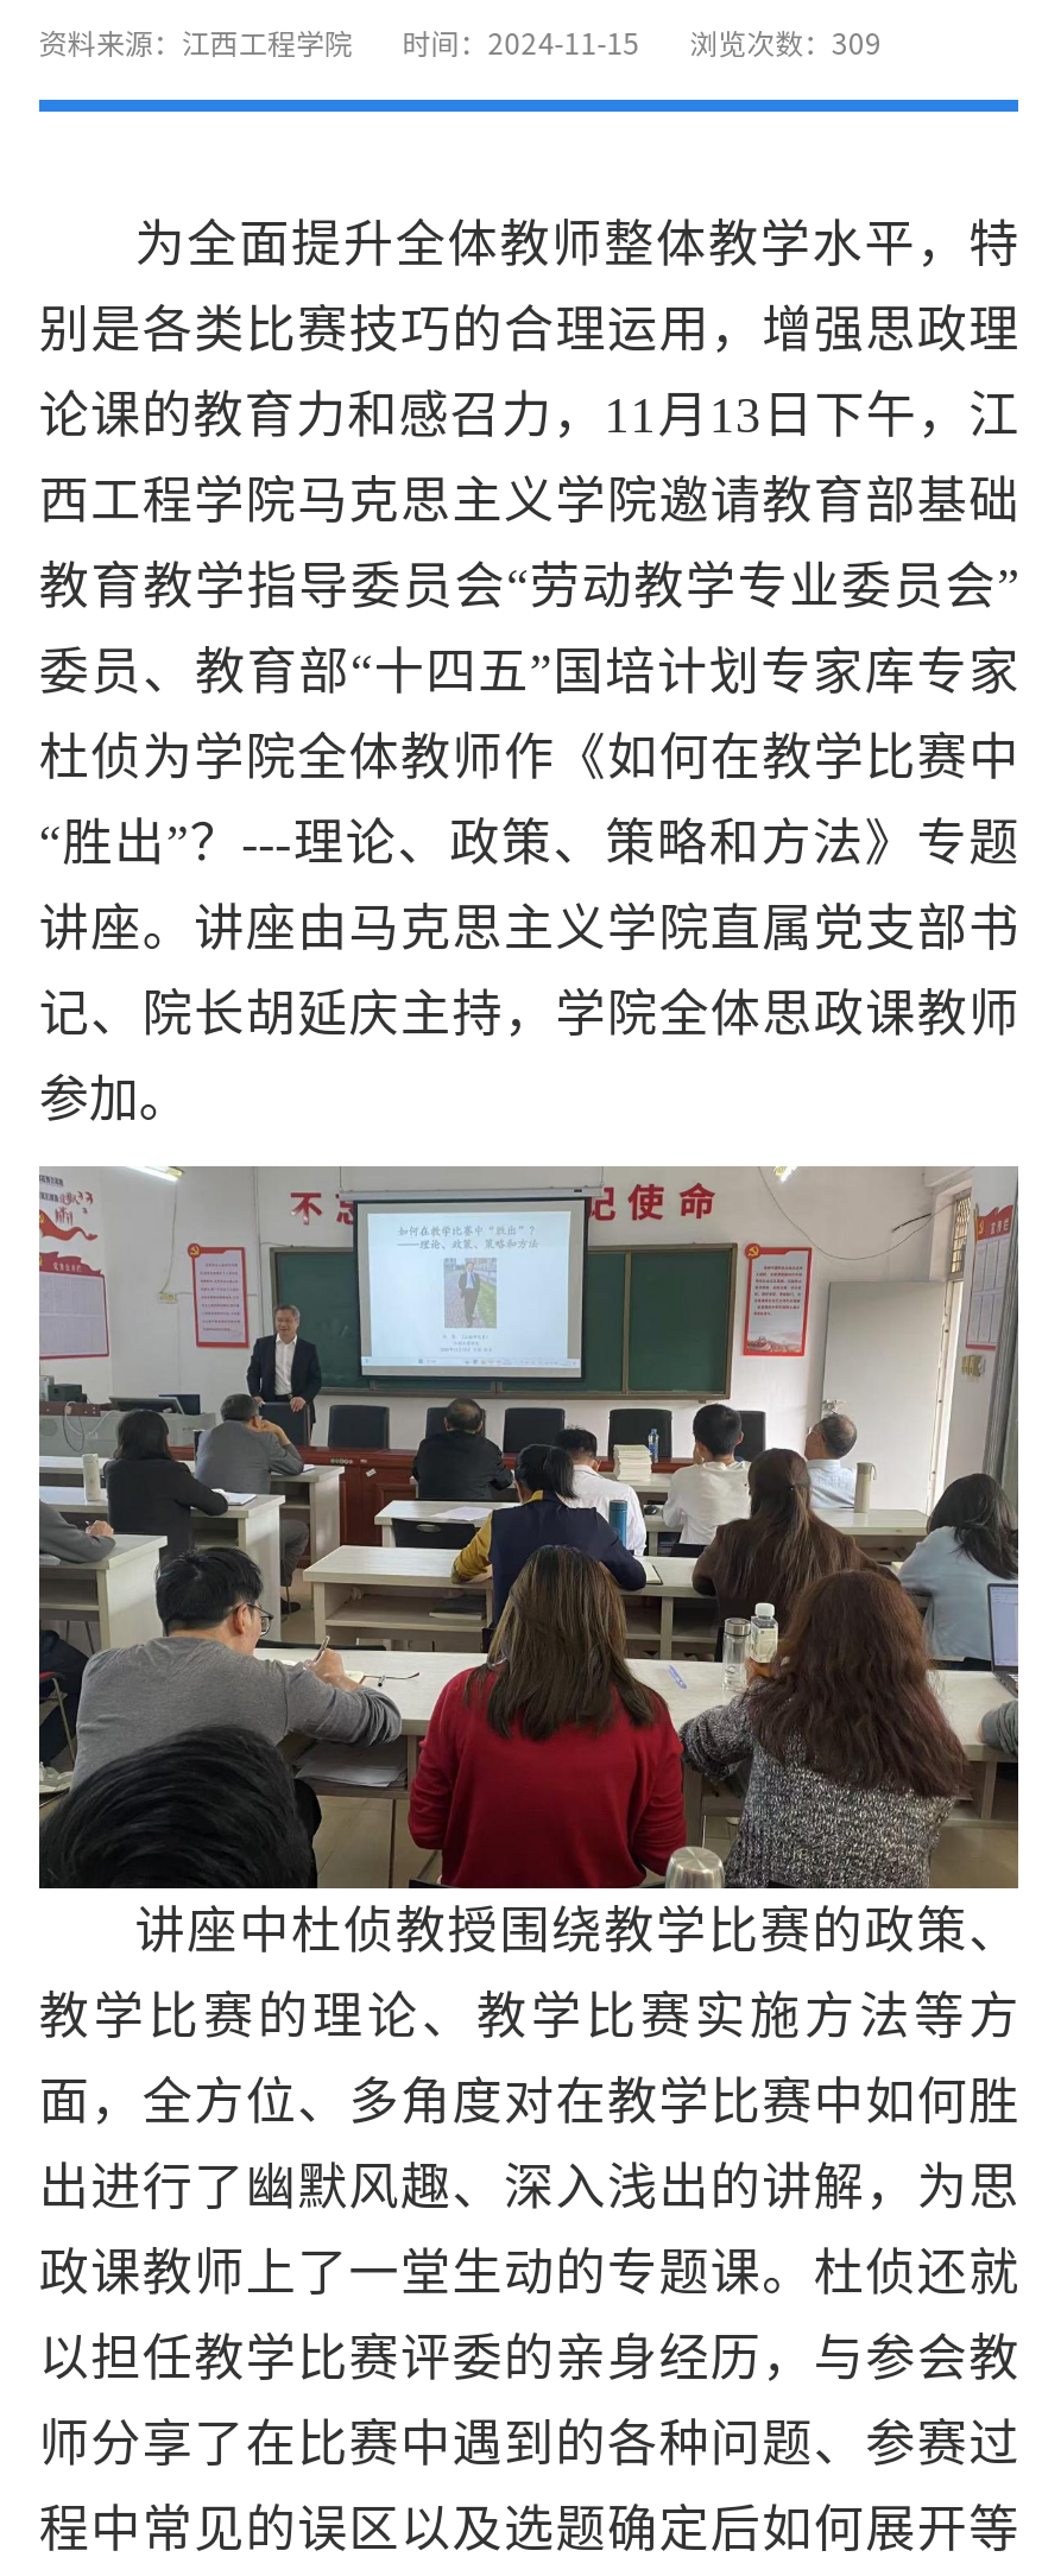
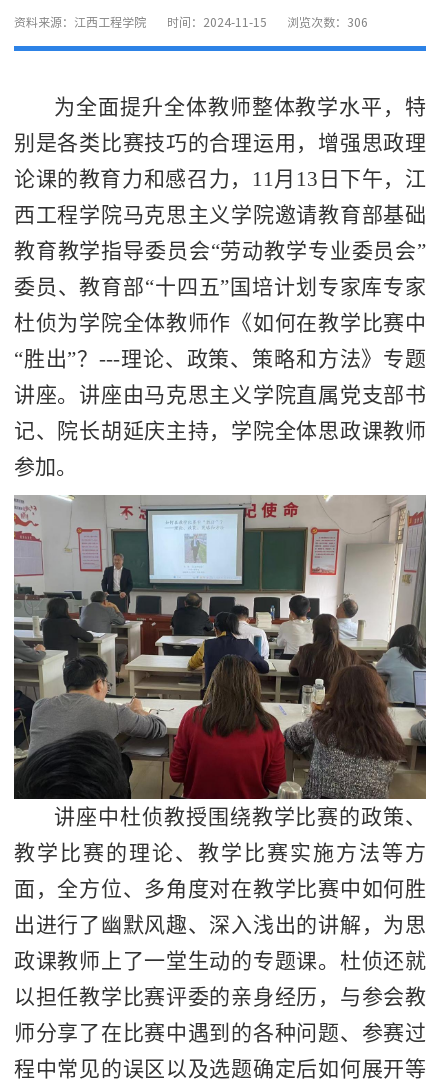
- 资料来源：江西工程学院 时间：2024-11-15 浏览次数：309
+ 资料来源：江西工程学院 时间：2024-11-15 浏览次数：306
